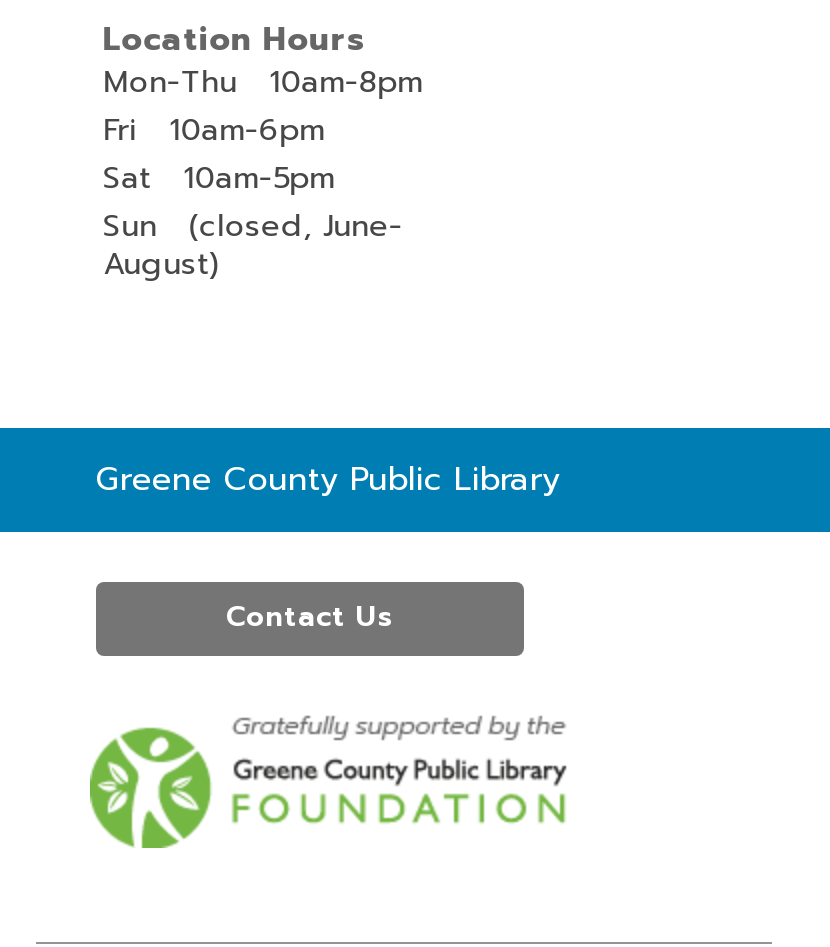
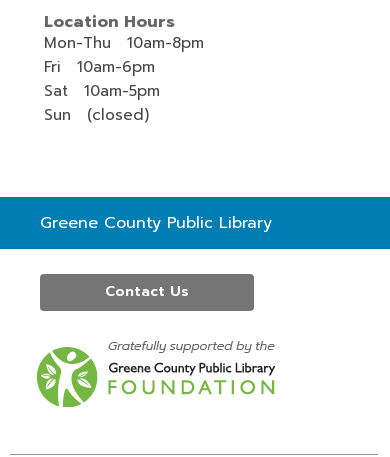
- Sun (closed, June-
- August)
+ Sun (closed)
